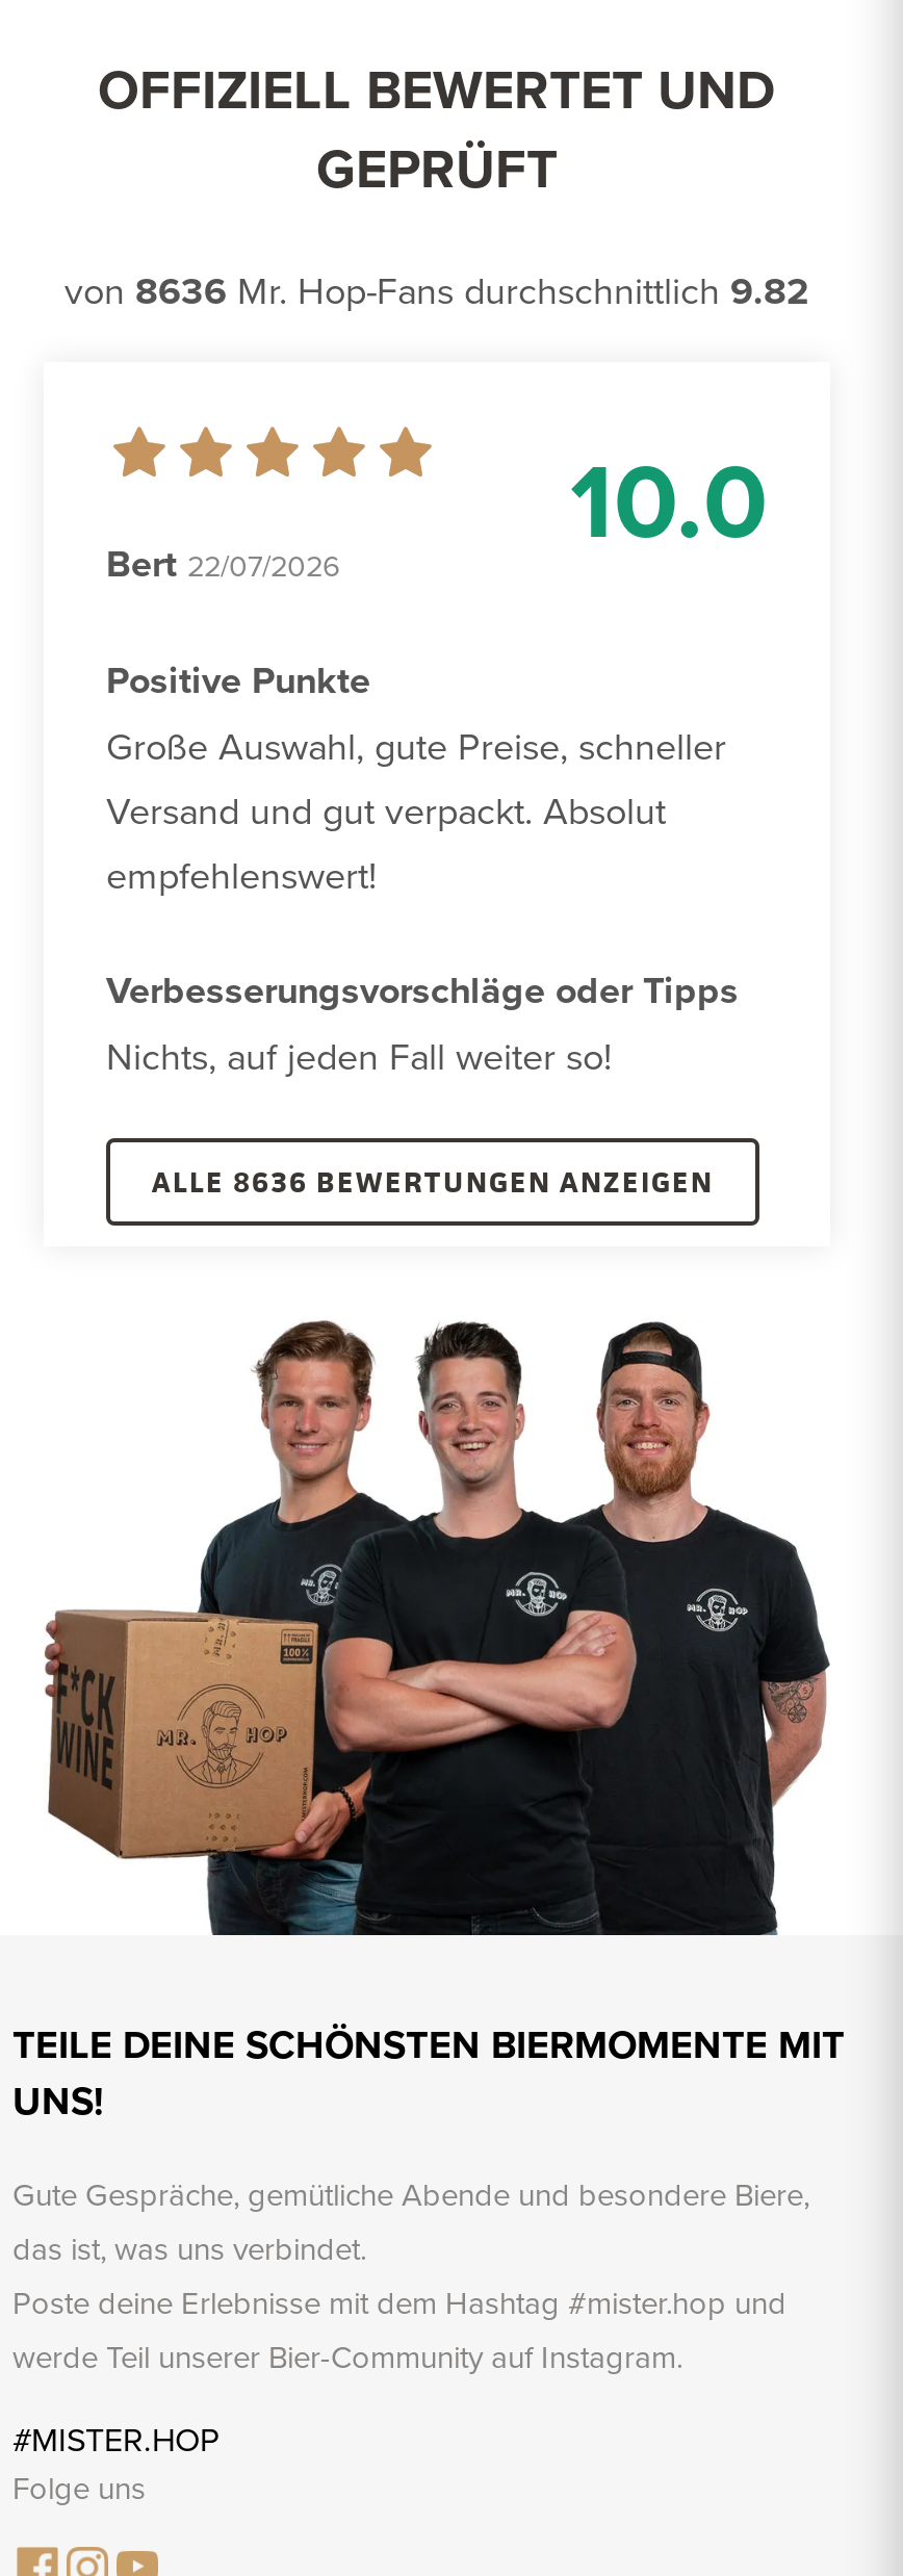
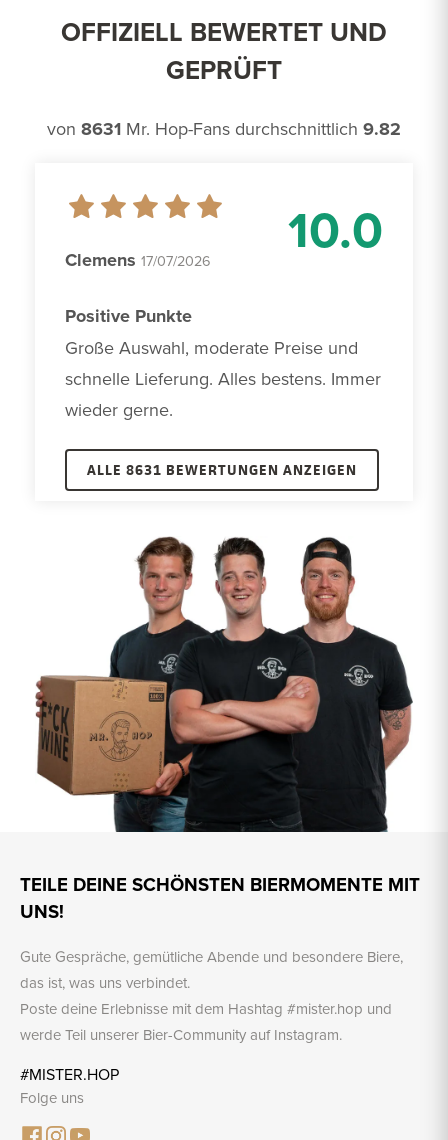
- von 8636 Mr. Hop-Fans durchschnittlich 9.82
+ von 8631 Mr. Hop-Fans durchschnittlich 9.82

- Bert 22/07/2026
+ Clemens 17/07/2026

- Große Auswahl, gute Preise, schneller
- Versand und gut verpackt. Absolut
- empfehlenswert!
- Verbesserungsvorschläge oder Tipps
- Nichts, auf jeden Fall weiter so!
- ALLE 8636 BEWERTUNGEN ANZEIGEN
+ Große Auswahl, moderate Preise und
+ schnelle Lieferung. Alles bestens. Immer
+ wieder gerne.
+ ALLE 8631 BEWERTUNGEN ANZEIGEN
